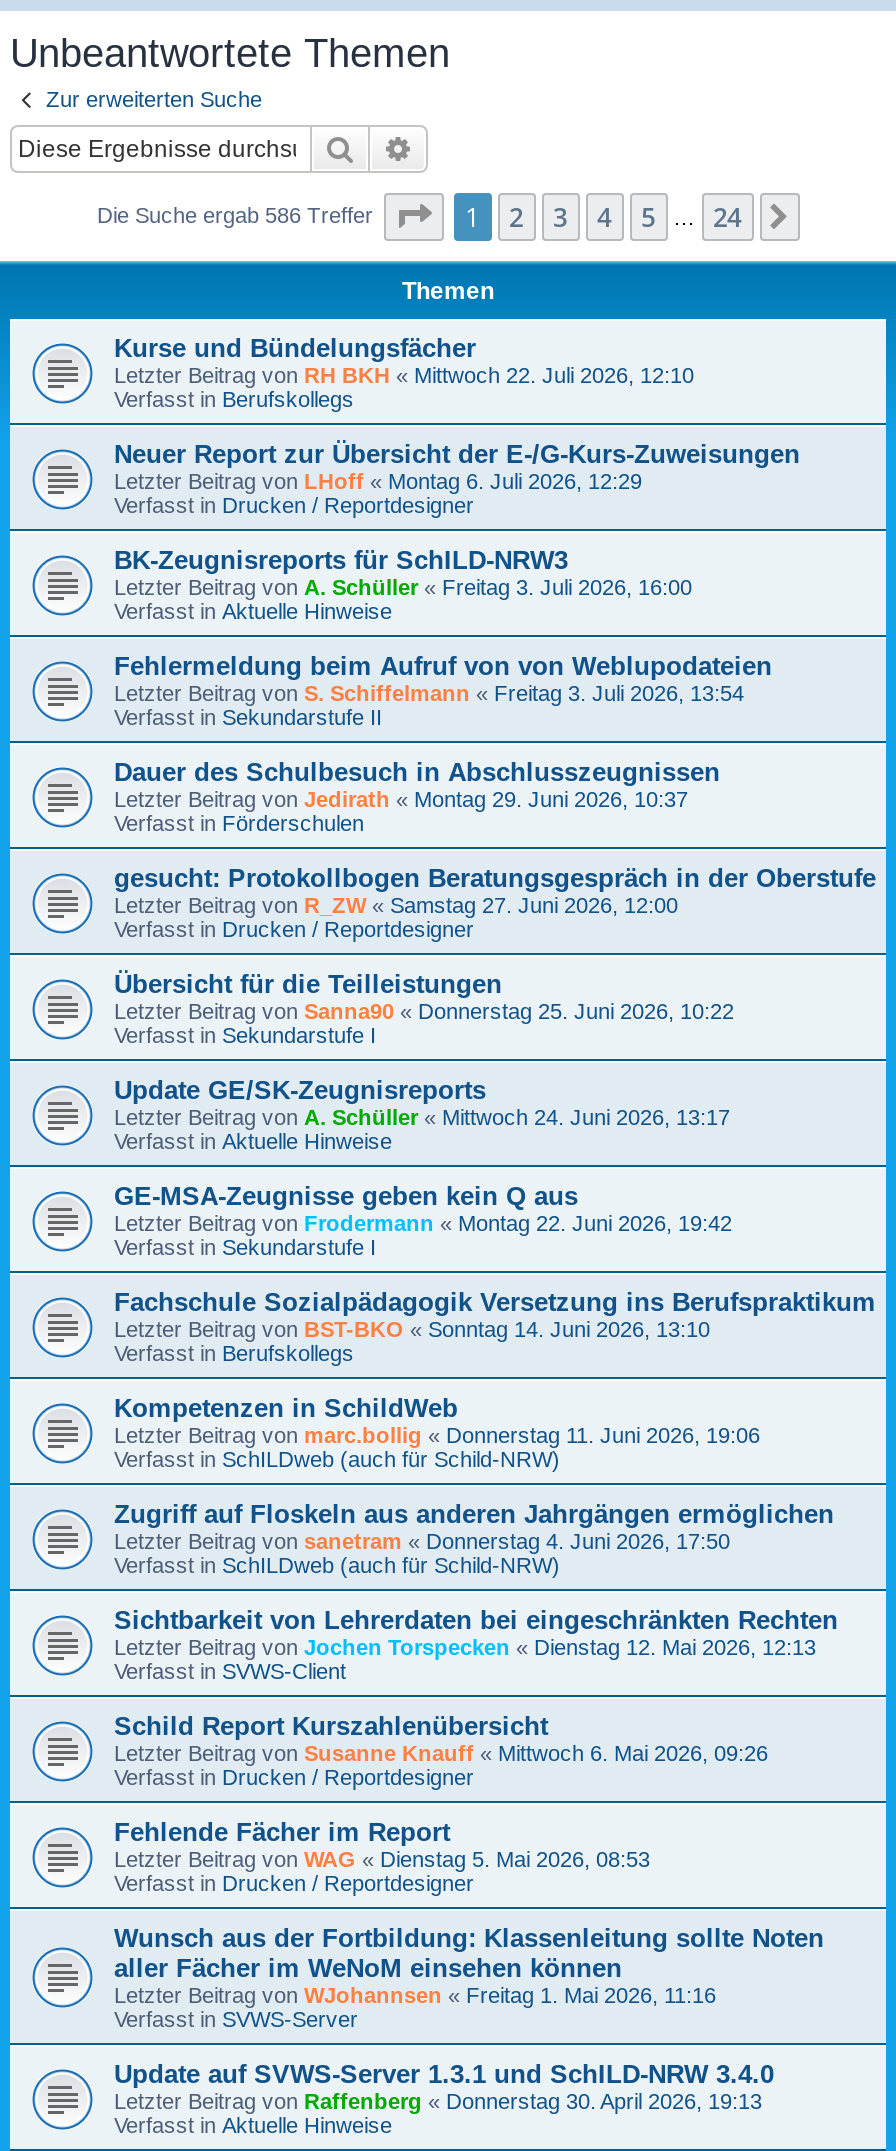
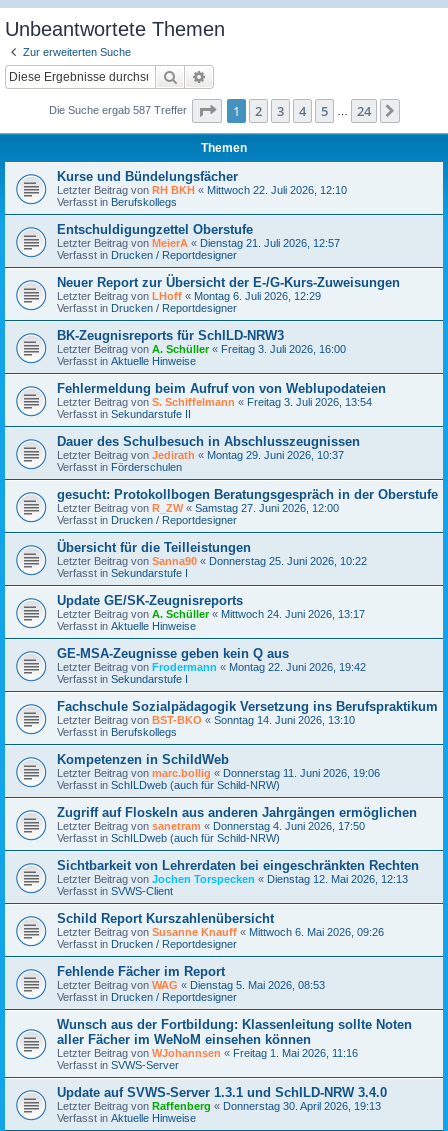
- Die Suche ergab 586 Treffer
+ Die Suche ergab 587 Treffer

+ Entschuldigungzettel Oberstufe
+ Letzter Beitrag vonMeierA «Dienstag 21. Juli 2026, 12:57
+ Verfasst in Drucken / Reportdesigner
